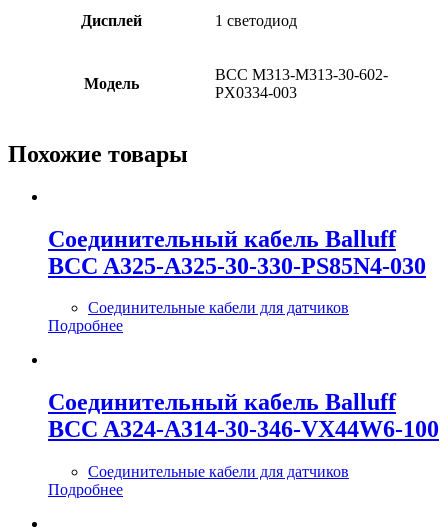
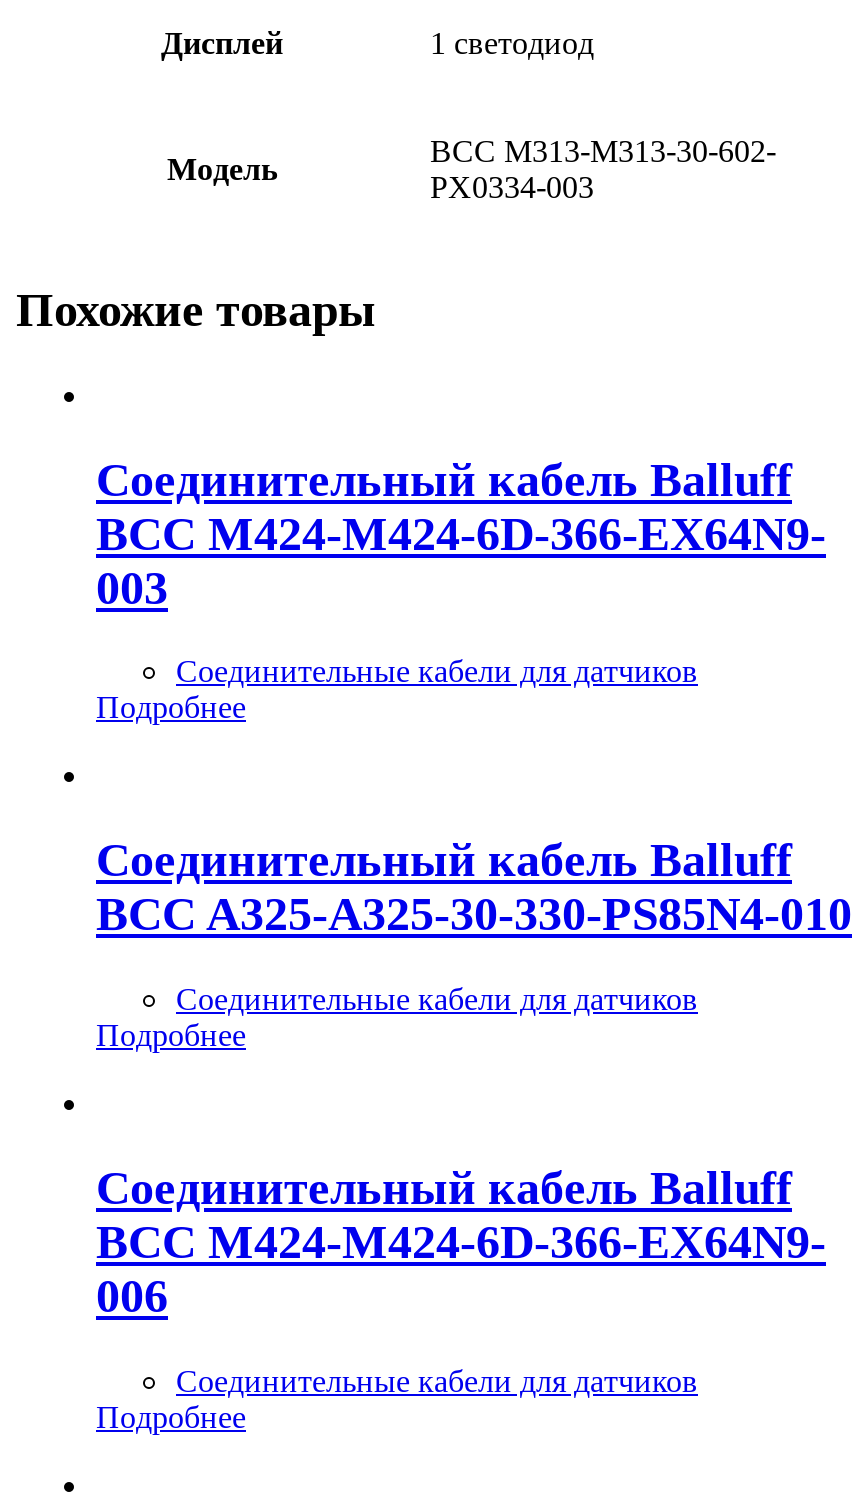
- BCC A325-A325-30-330-PS85N4-030
+ BCC M424-M424-6D-366-EX64N9-
+ 003

- BCC A324-A314-30-346-VX44W6-100
+ BCC A325-A325-30-330-PS85N4-010
+ Соединительные кабели для датчиков
+ Подробнее
+ Соединительный кабель Balluff
+ BCC M424-M424-6D-366-EX64N9-
+ 006
